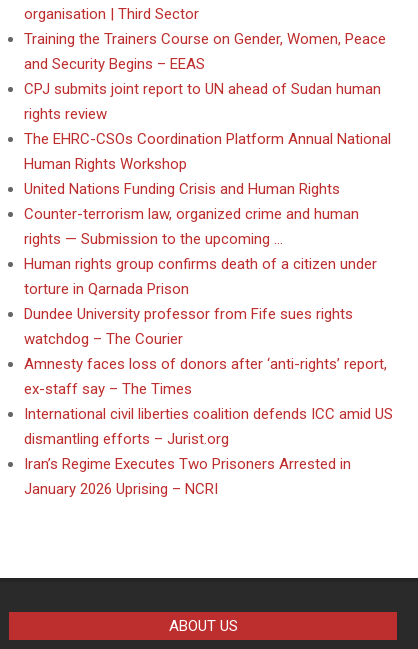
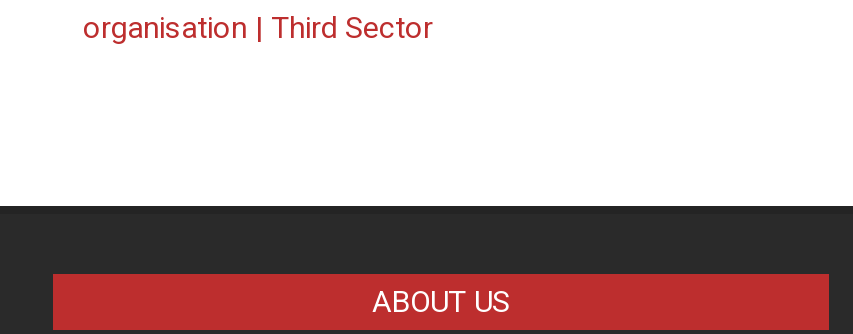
- Training the Trainers Course on Gender, Women, Peace
- and Security Begins – EEAS
- CPJ submits joint report to UN ahead of Sudan human
- rights review
- The EHRC-CSOs Coordination Platform Annual National
- Human Rights Workshop
- United Nations Funding Crisis and Human Rights
- Counter-terrorism law, organized crime and human
- rights — Submission to the upcoming …
- Human rights group confirms death of a citizen under
- torture in Qarnada Prison
- Dundee University professor from Fife sues rights
- watchdog – The Courier
- Amnesty faces loss of donors after ‘anti-rights’ report,
- ex-staff say – The Times
- International civil liberties coalition defends ICC amid US
- dismantling efforts – Jurist.org
- Iran’s Regime Executes Two Prisoners Arrested in
- January 2026 Uprising – NCRI
